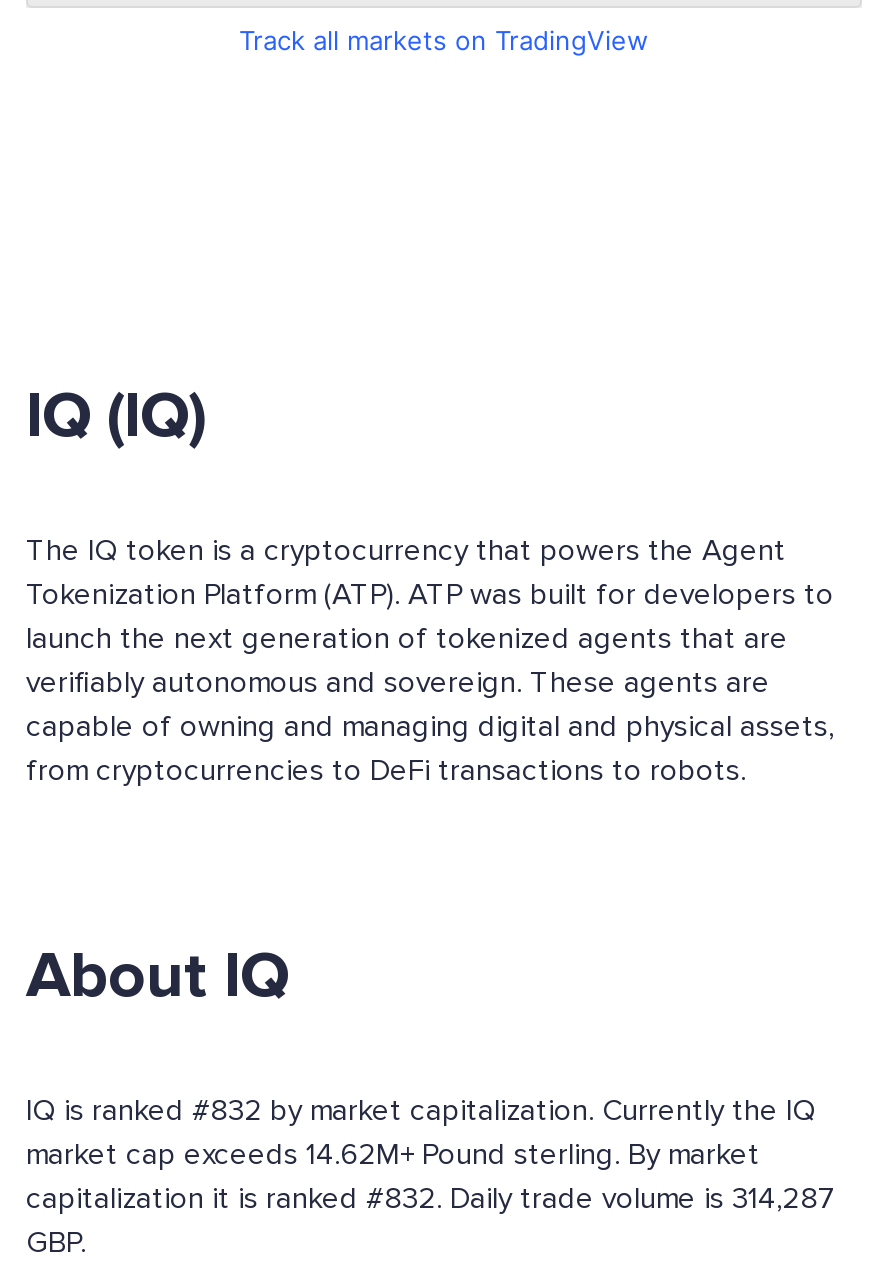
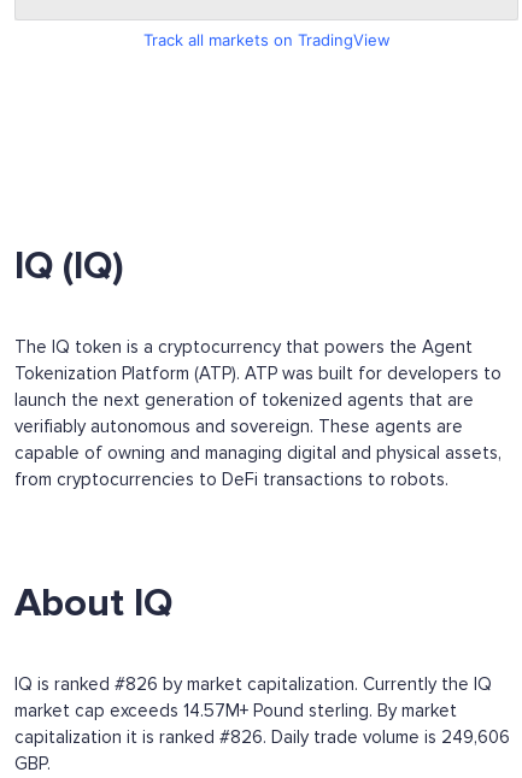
- IQ is ranked #832 by market capitalization. Currently the IQ
+ IQ is ranked #826 by market capitalization. Currently the IQ

- market cap exceeds 14.62M+ Pound sterling. By market
+ market cap exceeds 14.57M+ Pound sterling. By market

- capitalization it is ranked #832. Daily trade volume is 314,287
+ capitalization it is ranked #826. Daily trade volume is 249,606
